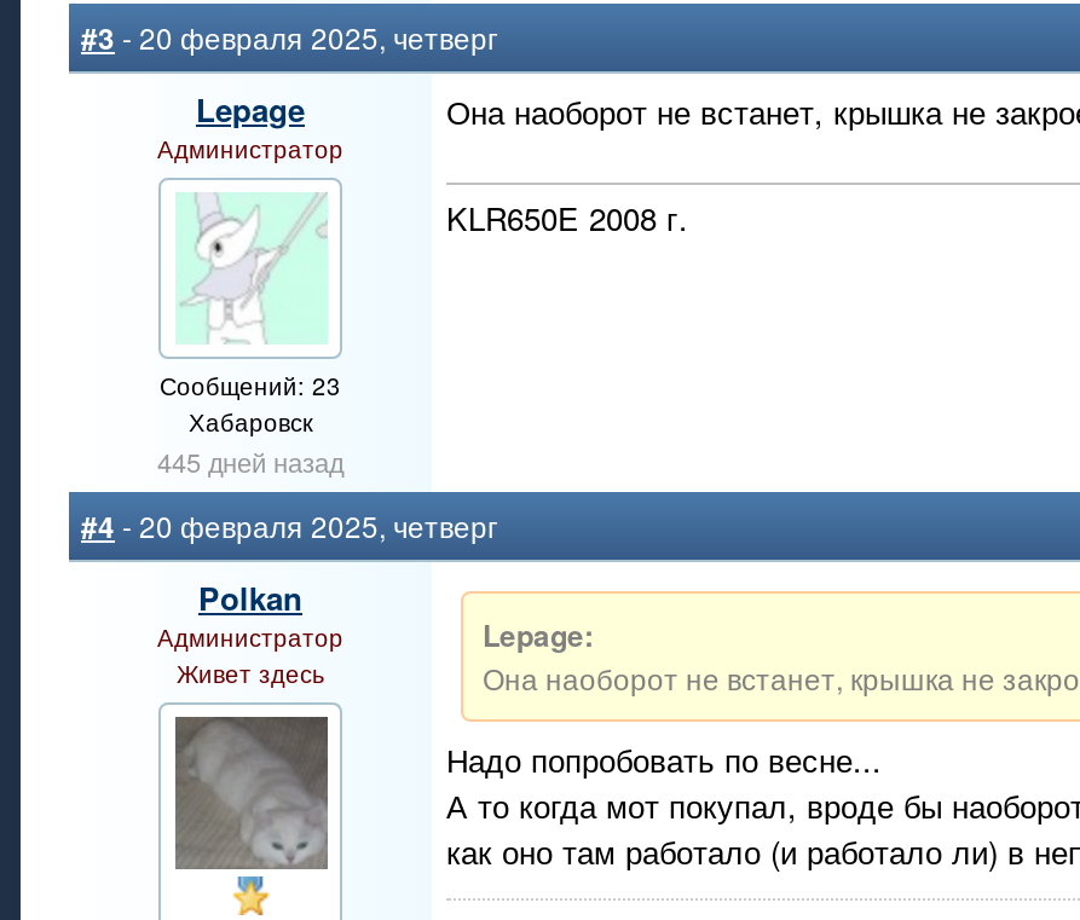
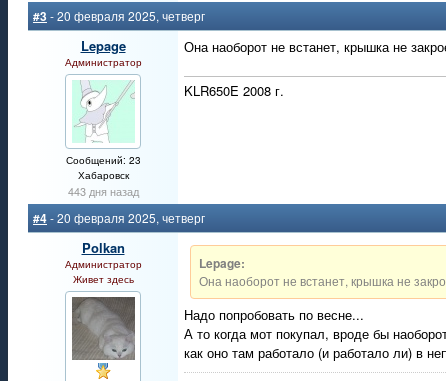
- 445 дней назад
+ 443 дня назад
